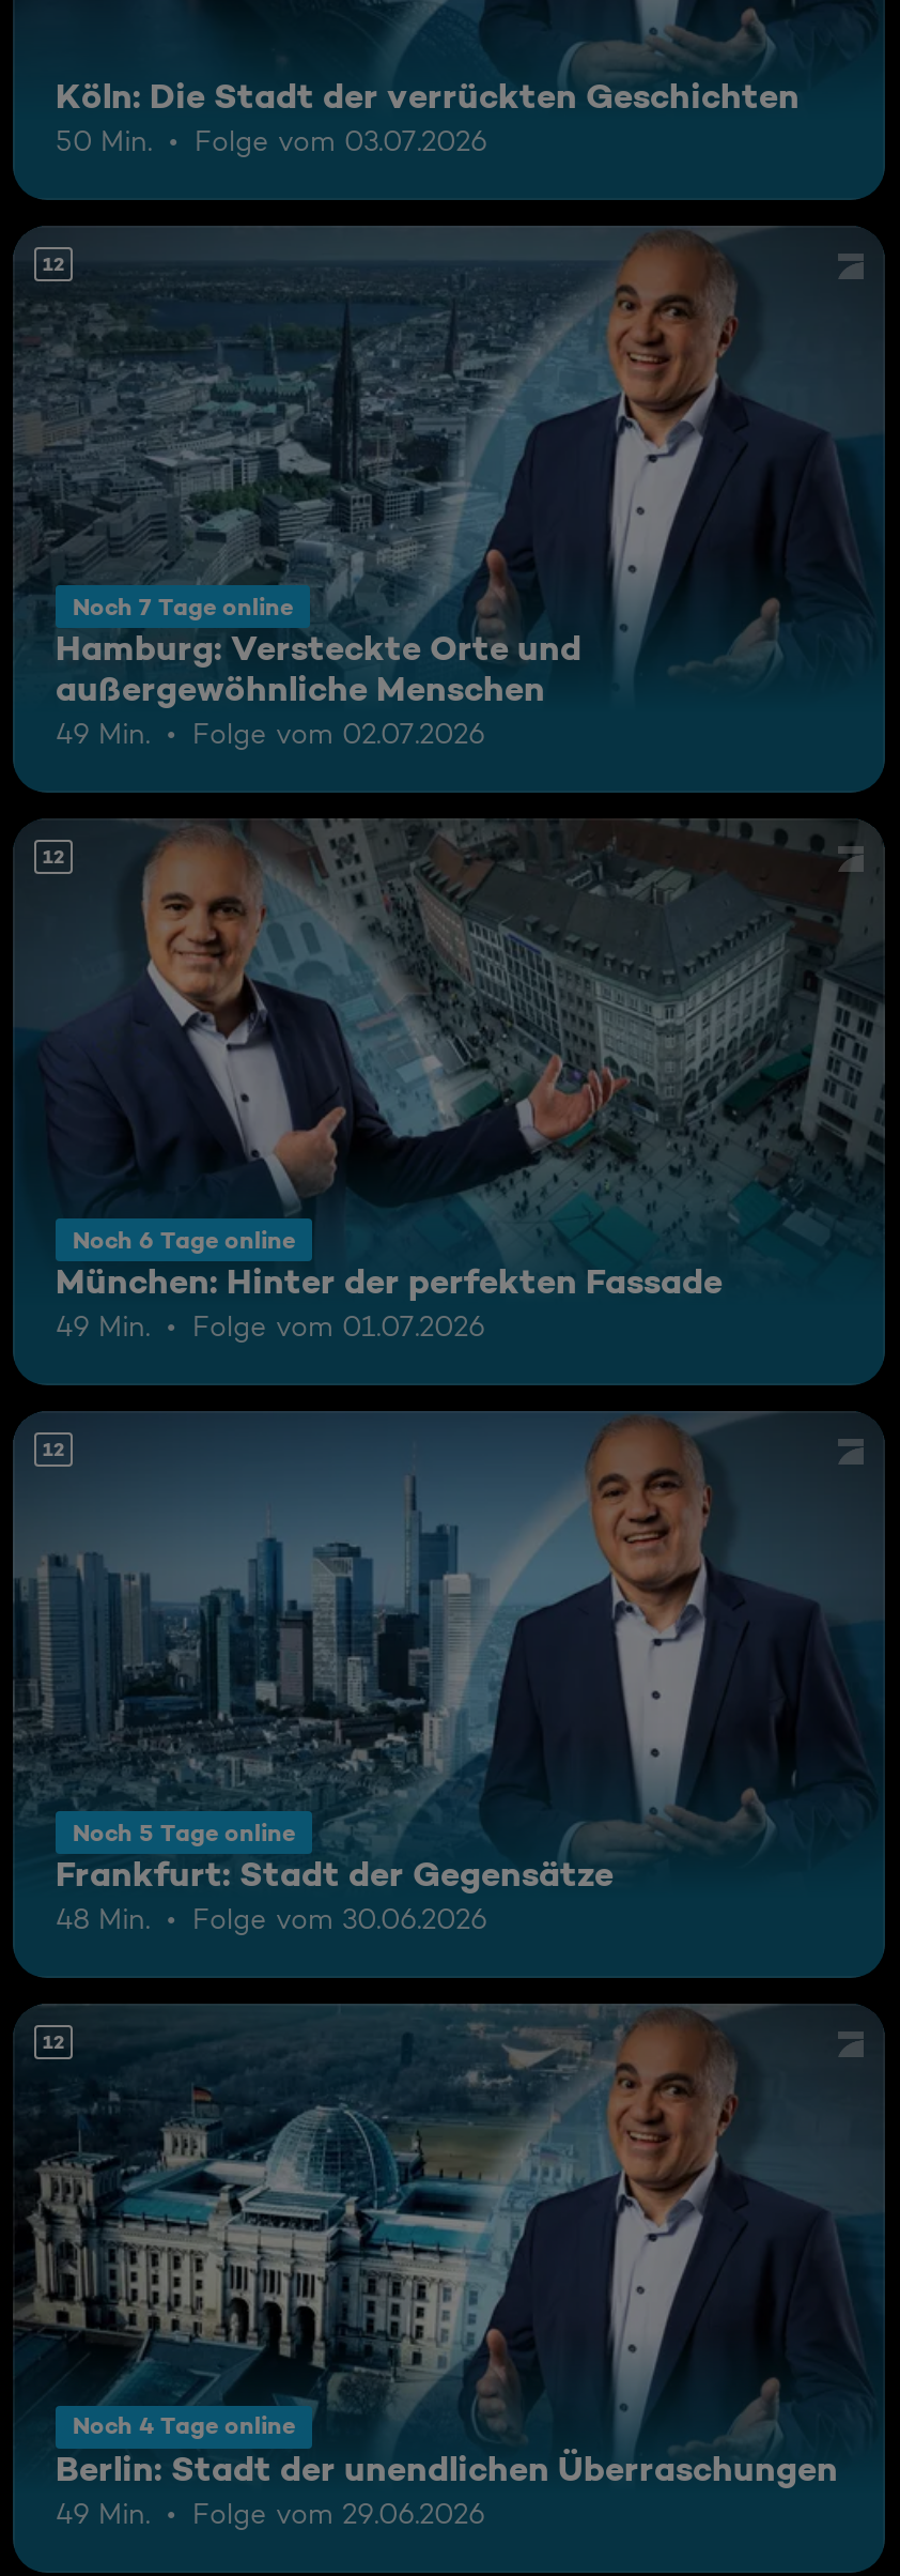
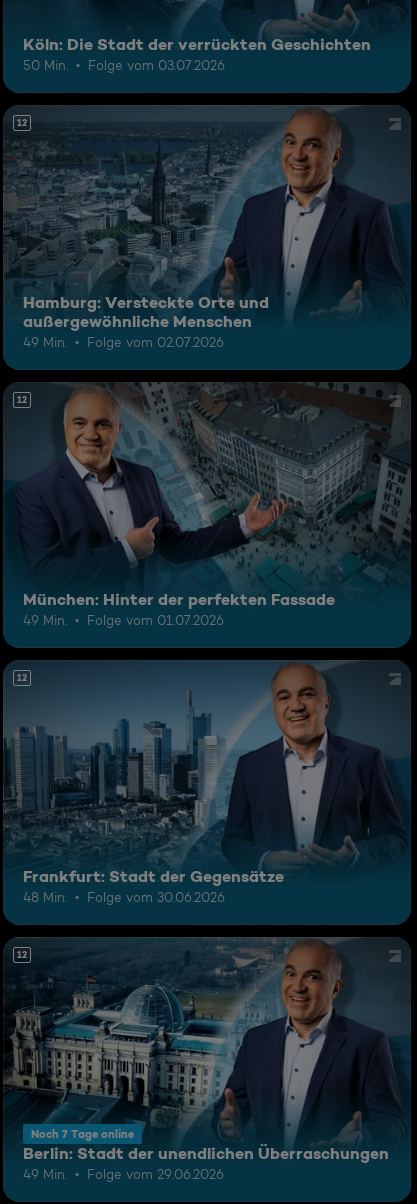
moved down: Noch 7 Tage online

- Noch 6 Tage online

- Noch 5 Tage online

- Noch 4 Tage online
